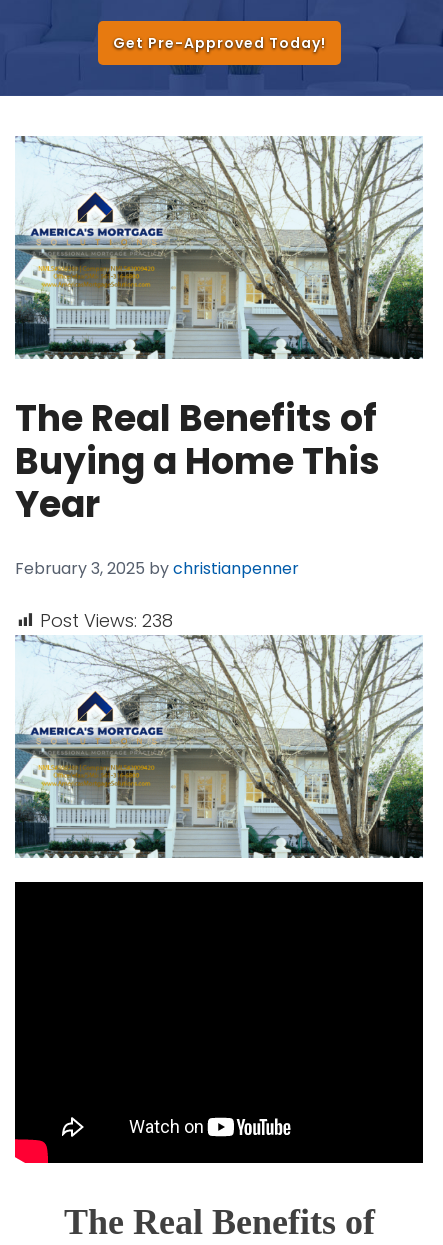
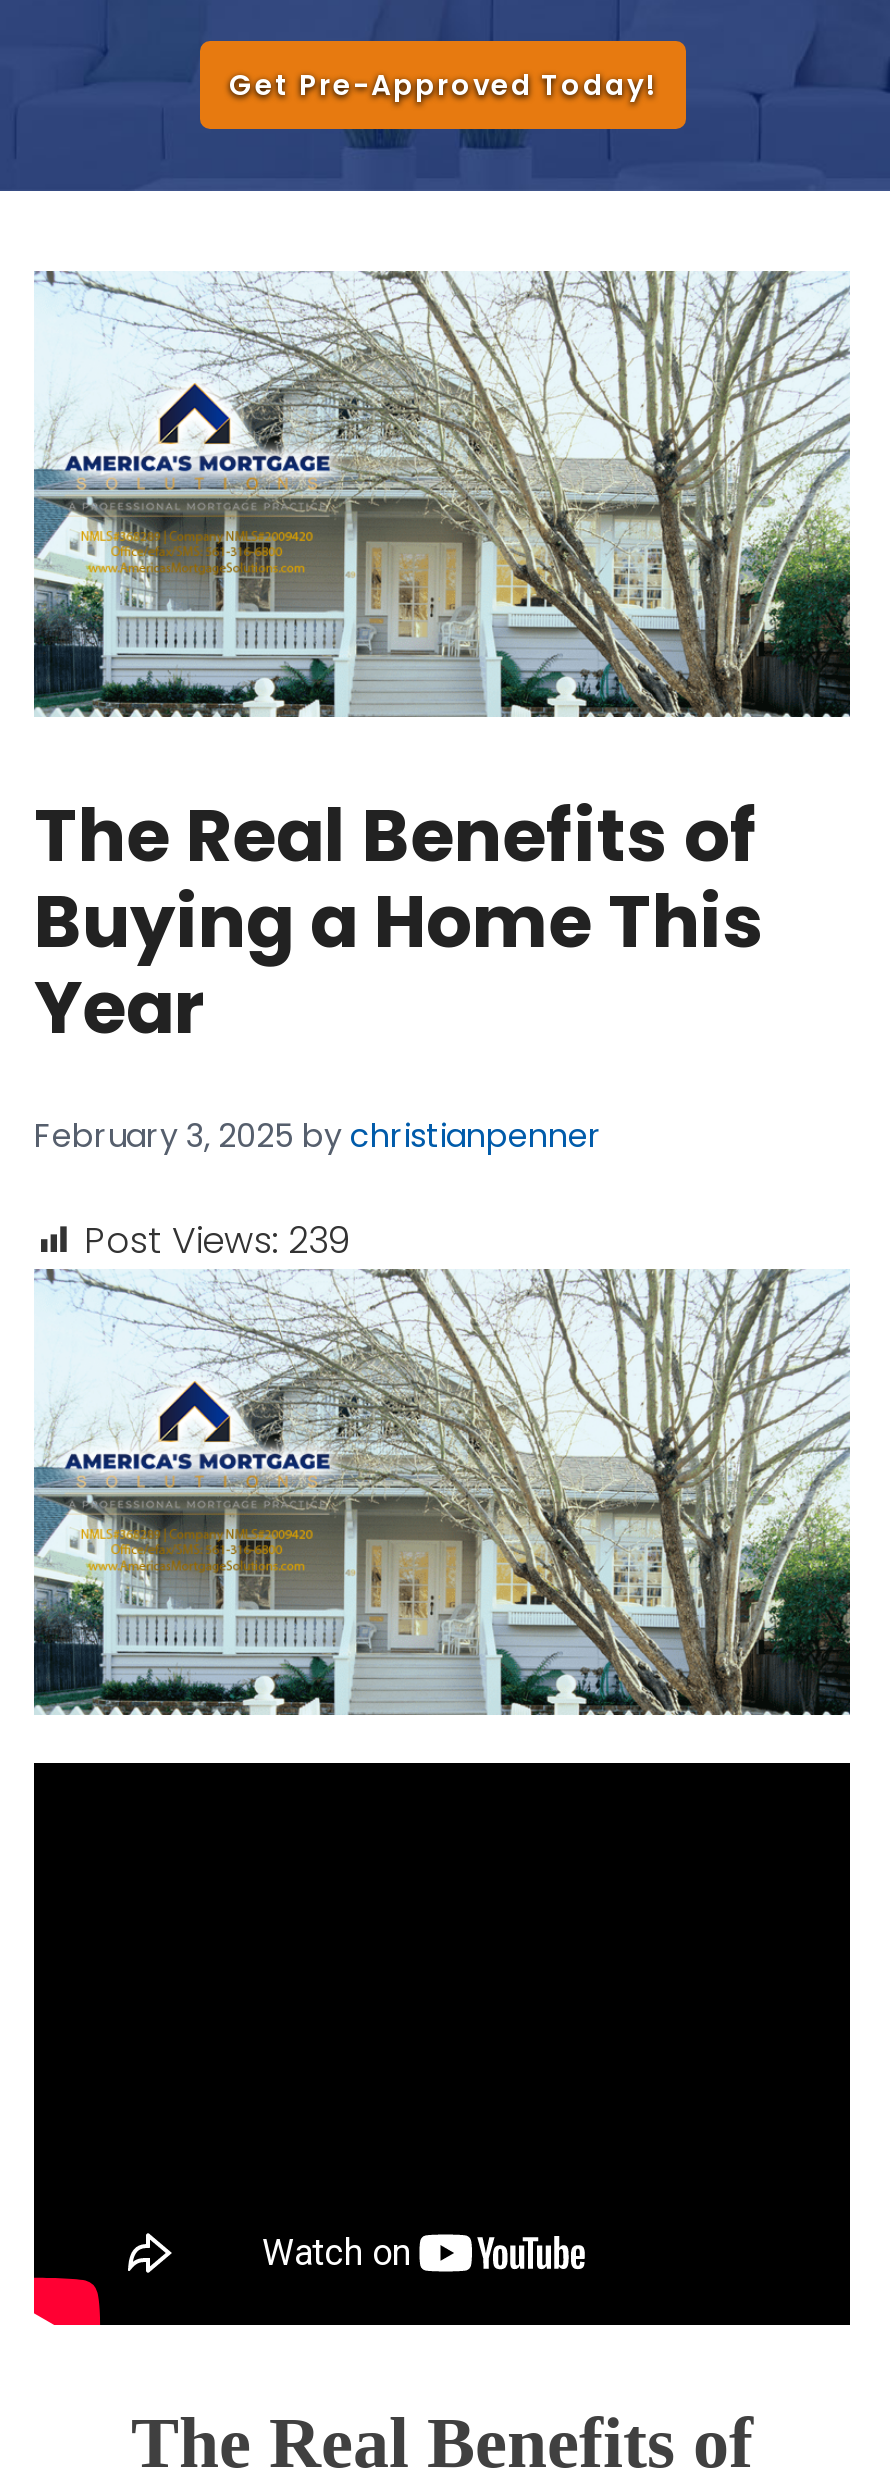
- Post Views: 238
+ Post Views: 239
